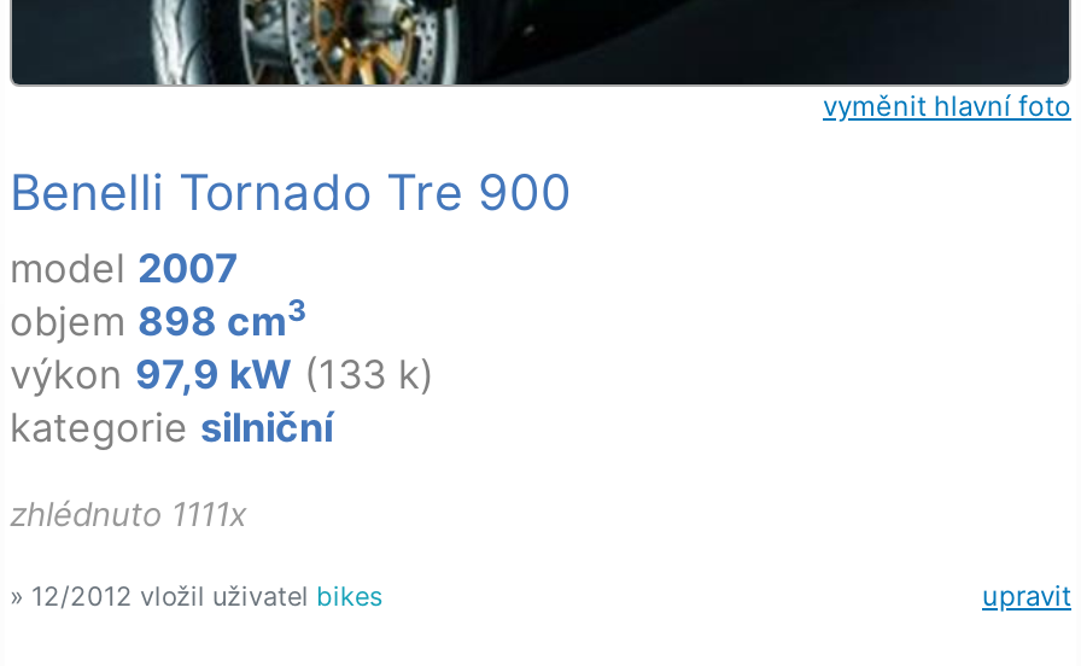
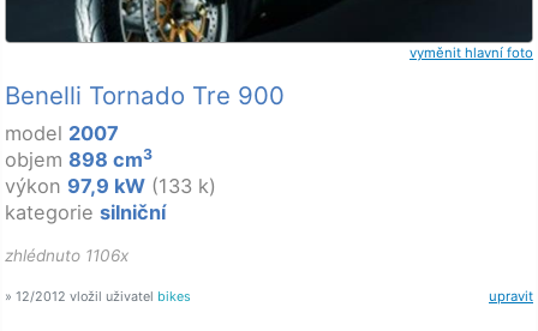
- zhlédnuto 1111x
+ zhlédnuto 1106x
